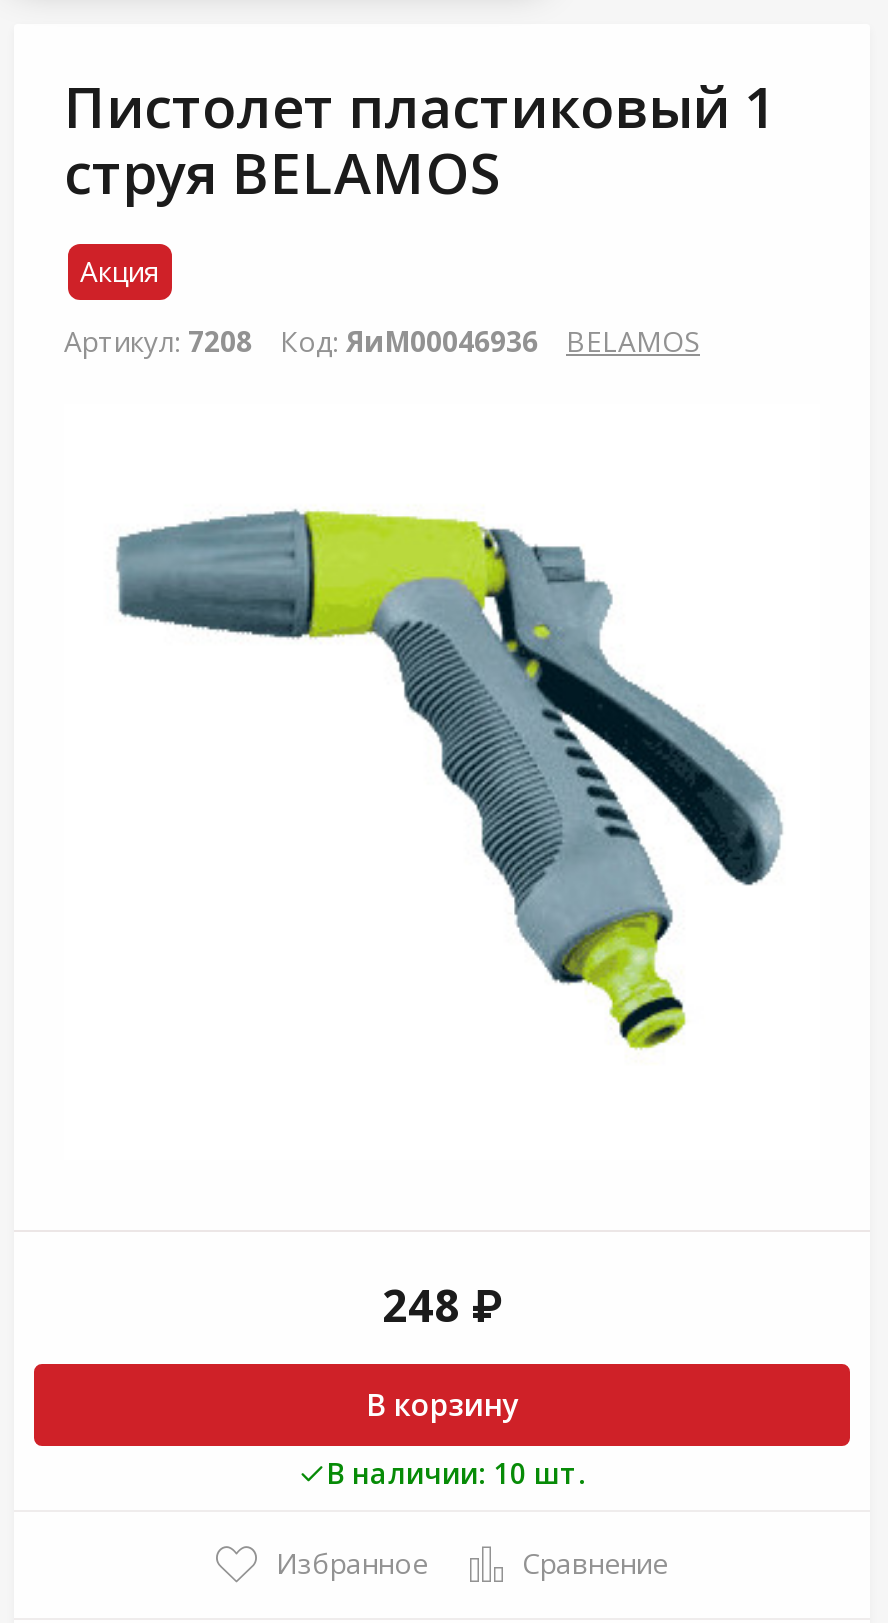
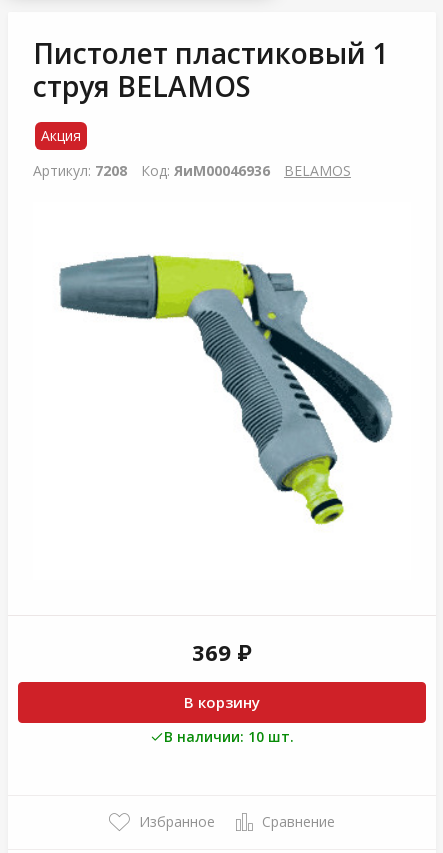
- 248 ₽
+ 369 ₽
